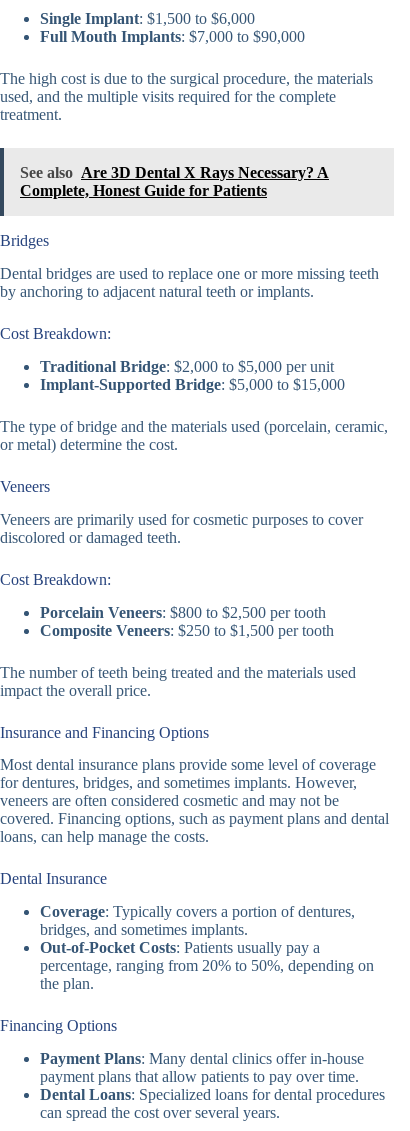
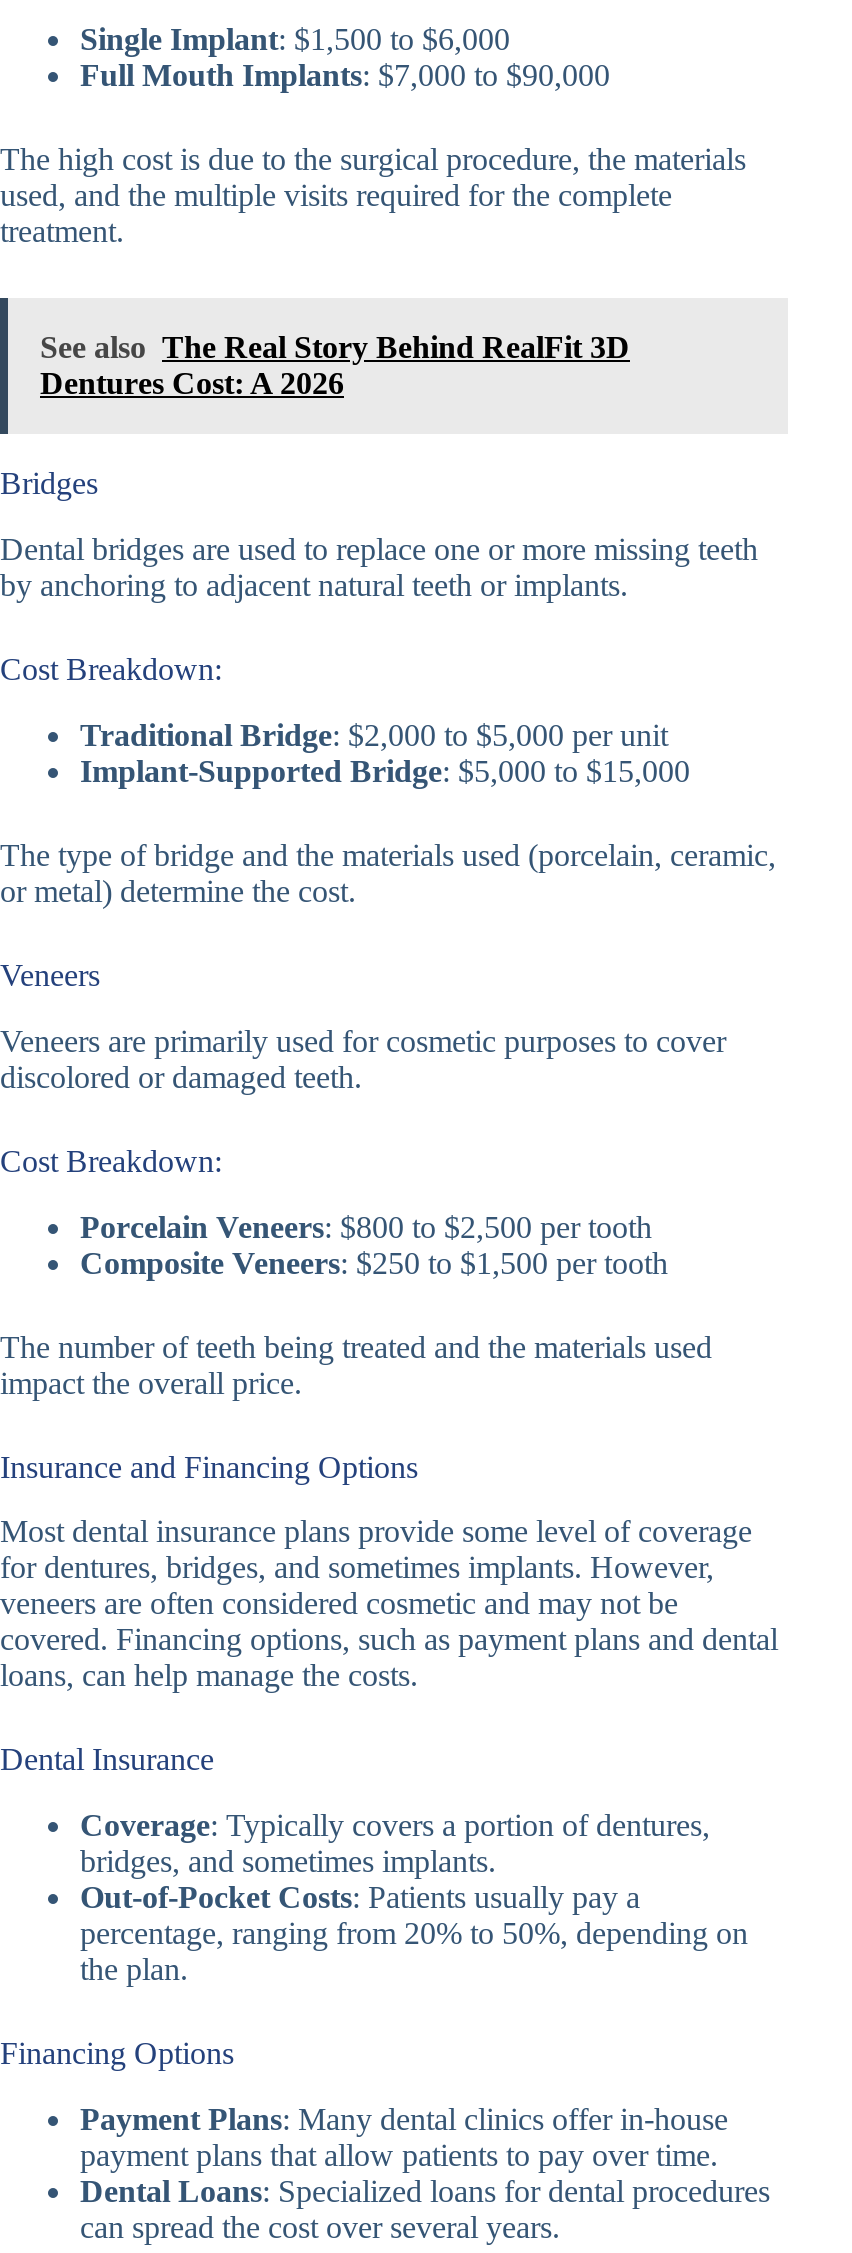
- See also Are 3D Dental X Rays Necessary? A
- Complete, Honest Guide for Patients
+ See also The Real Story Behind RealFit 3D
+ Dentures Cost: A 2026
